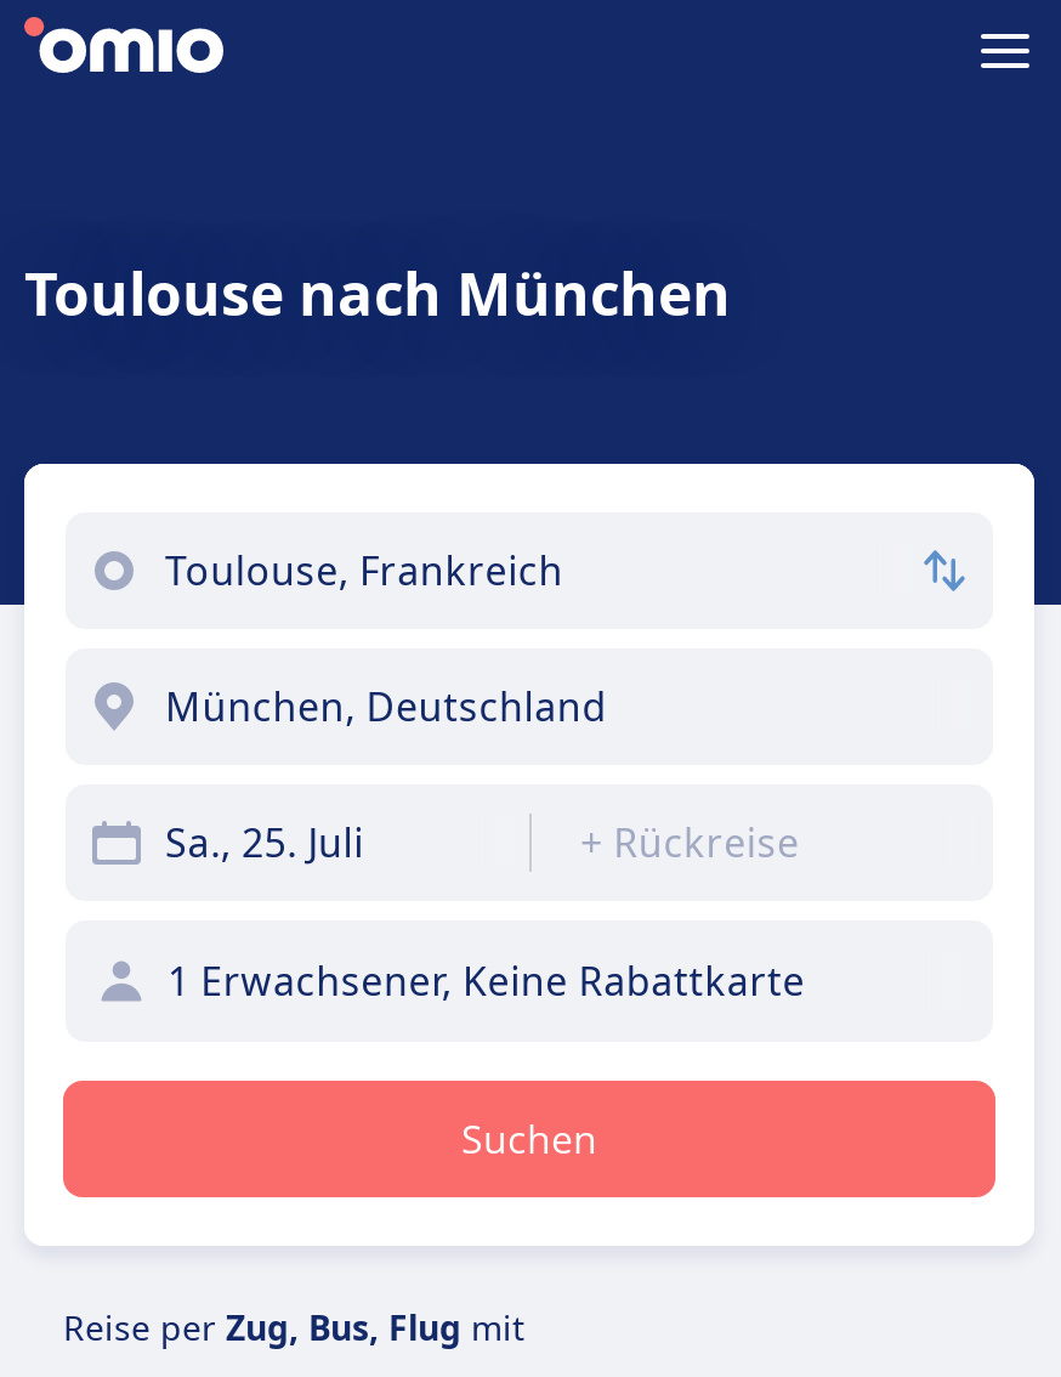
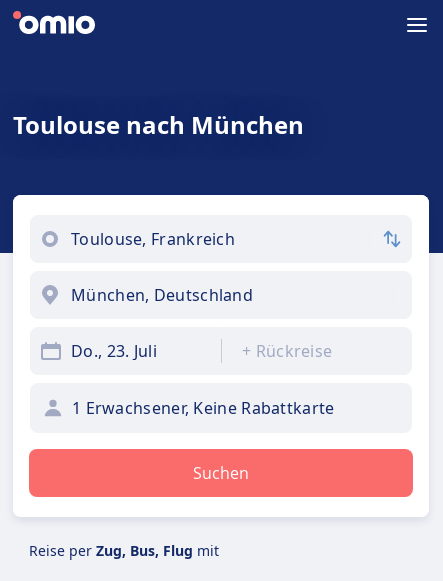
- Sa., 25. Juli
+ Do., 23. Juli
